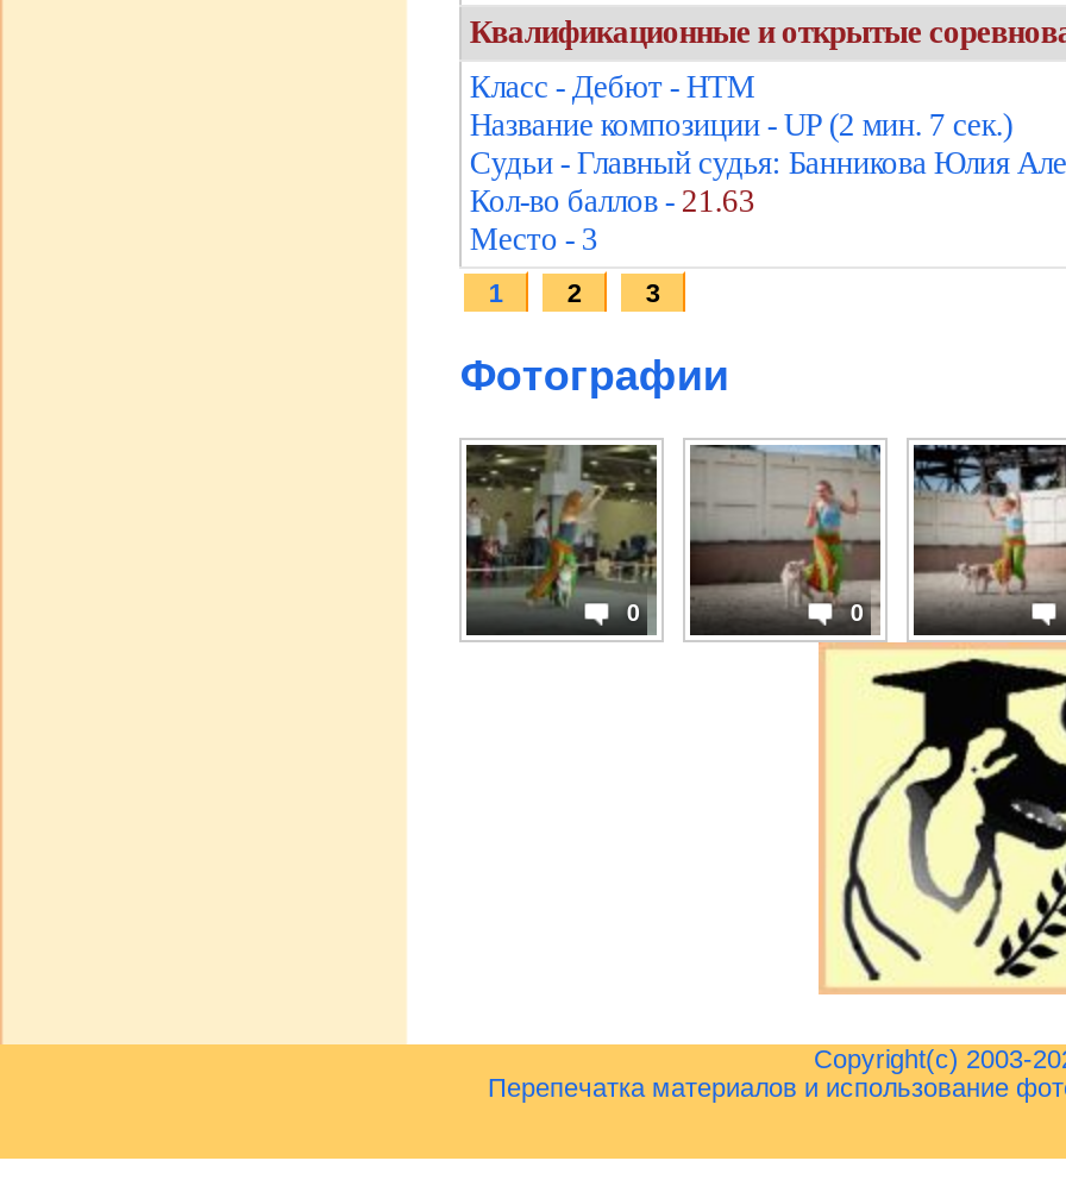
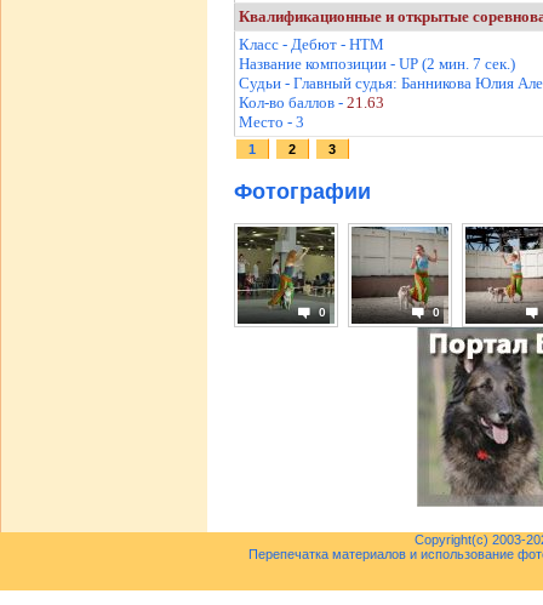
- [image]
+ [image]
